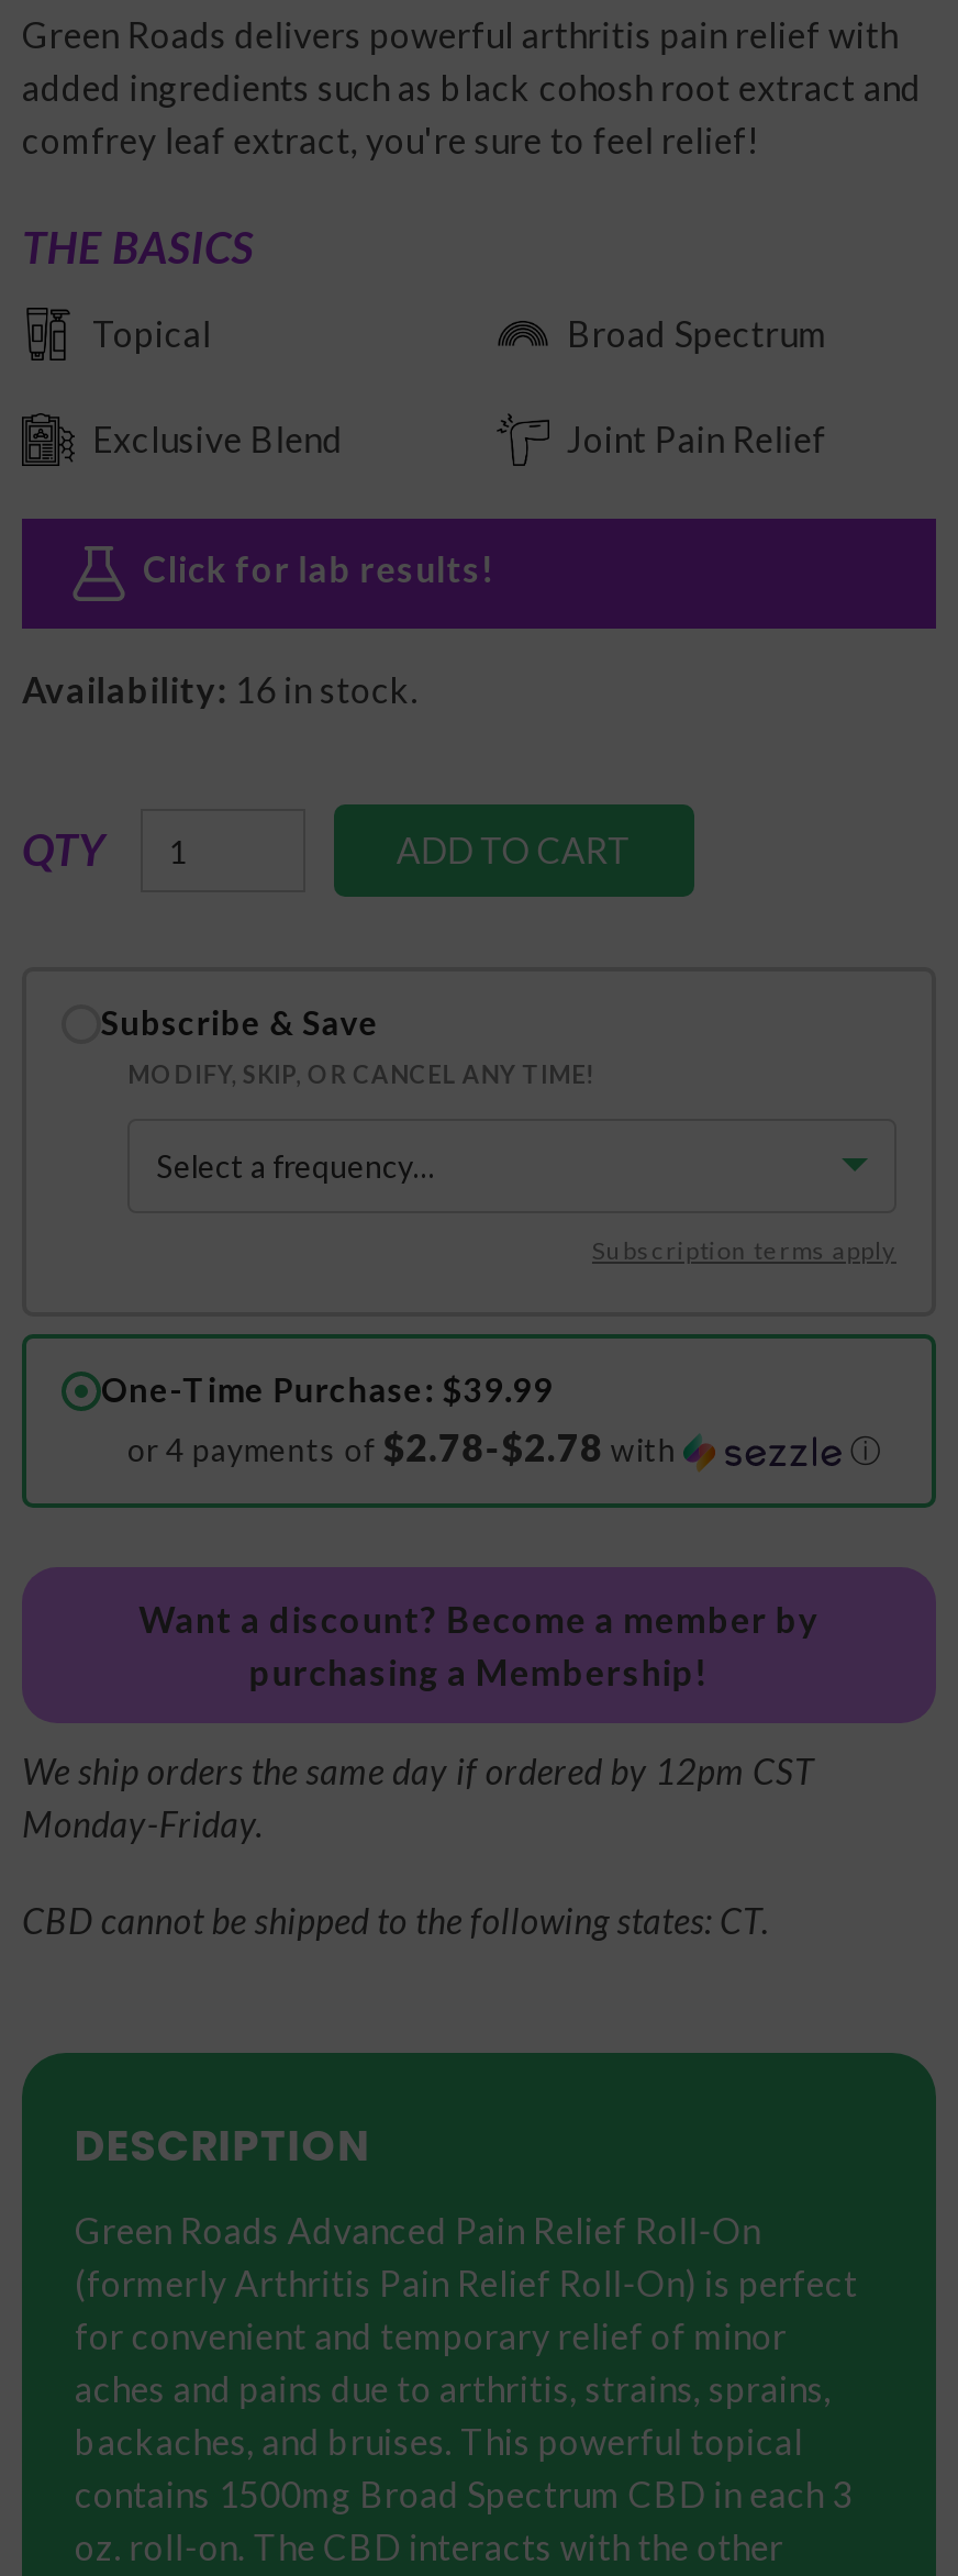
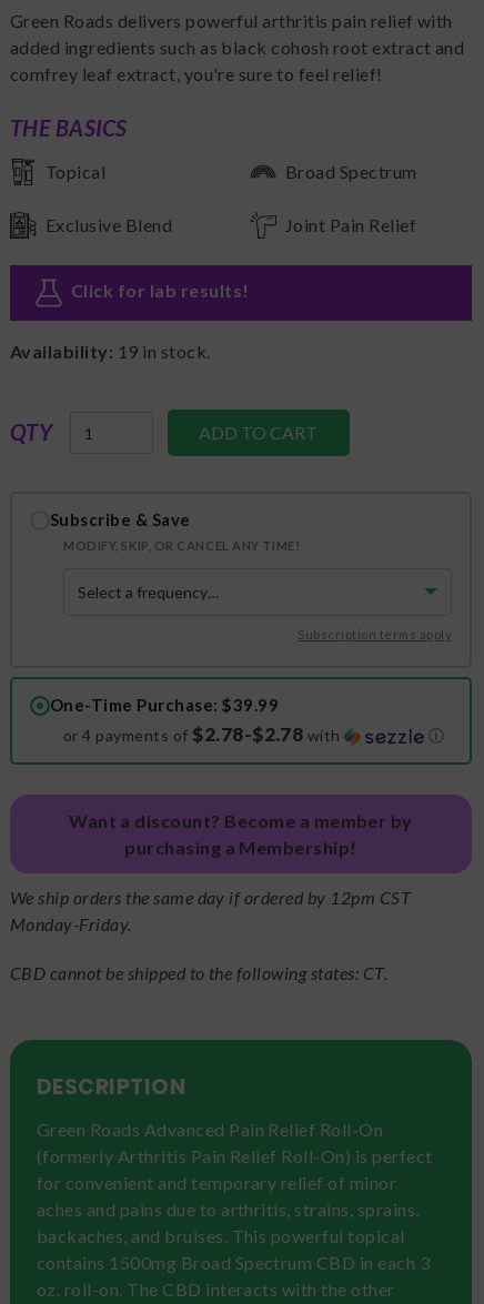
- Availability: 16 in stock.
+ Availability: 19 in stock.
